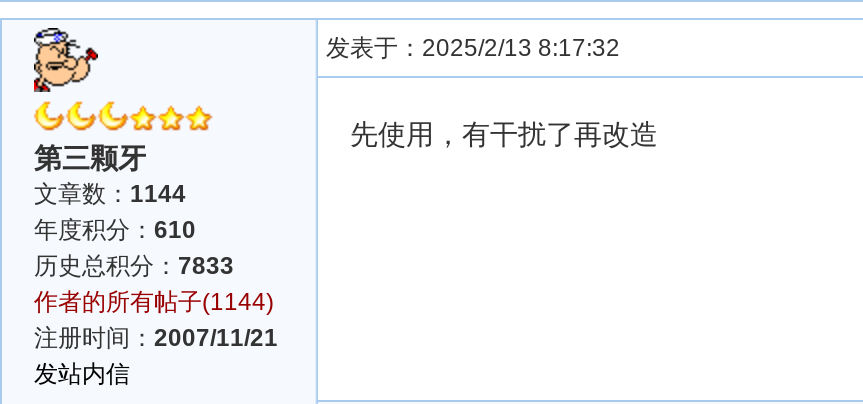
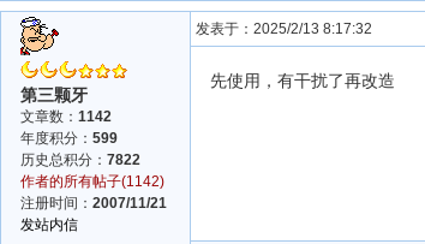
- 文章数：1144
+ 文章数：1142

- 年度积分：610
+ 年度积分：599

- 历史总积分：7833
+ 历史总积分：7822

- 作者的所有帖子(1144)
+ 作者的所有帖子(1142)
